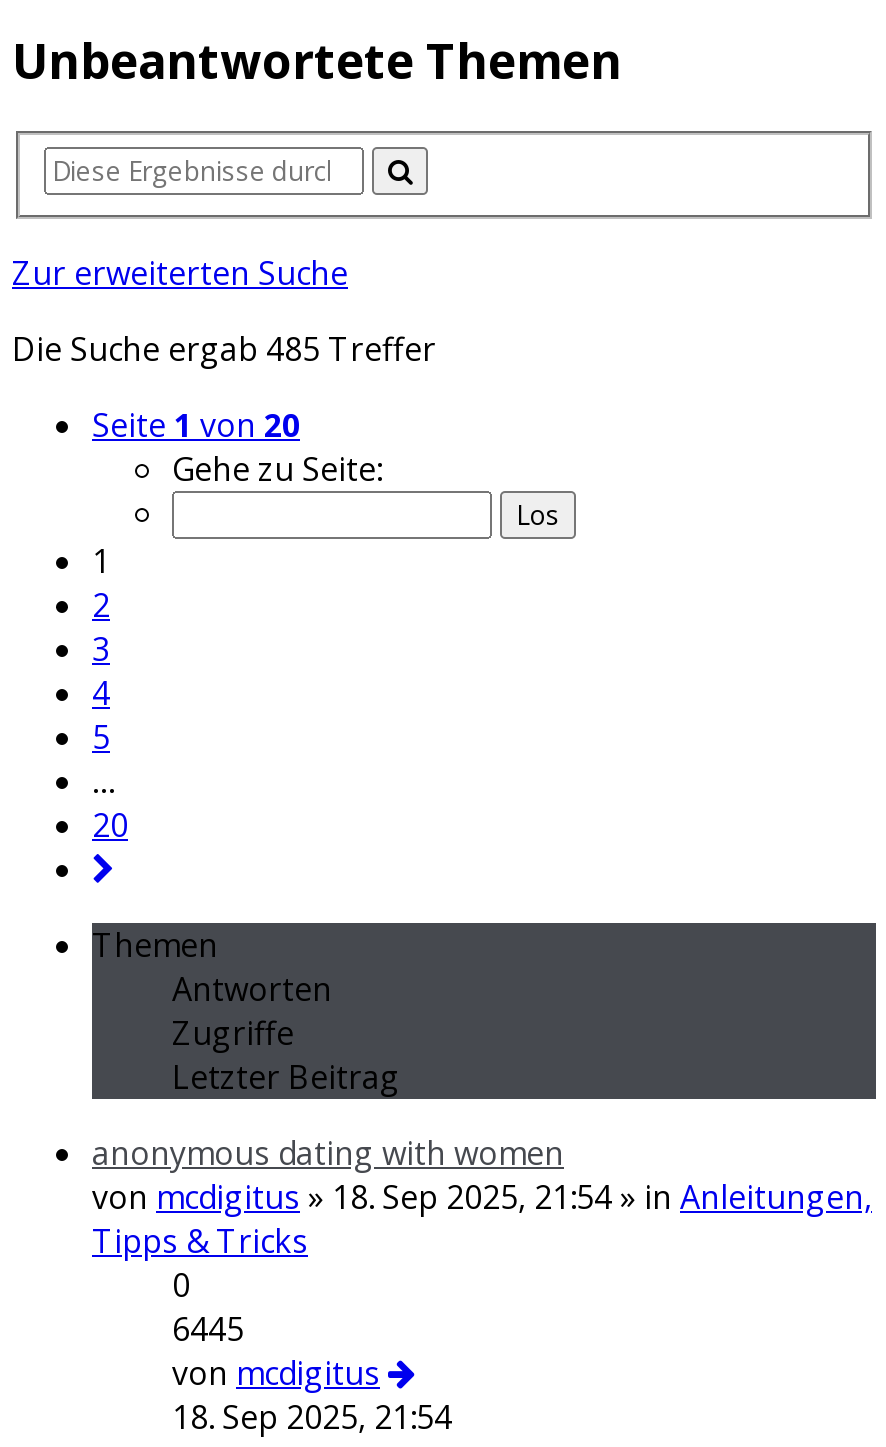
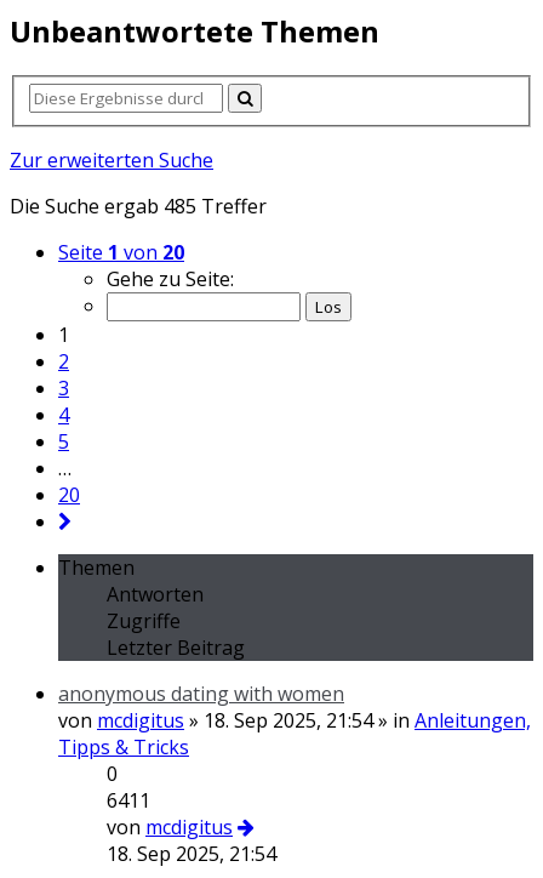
- 6445
+ 6411
